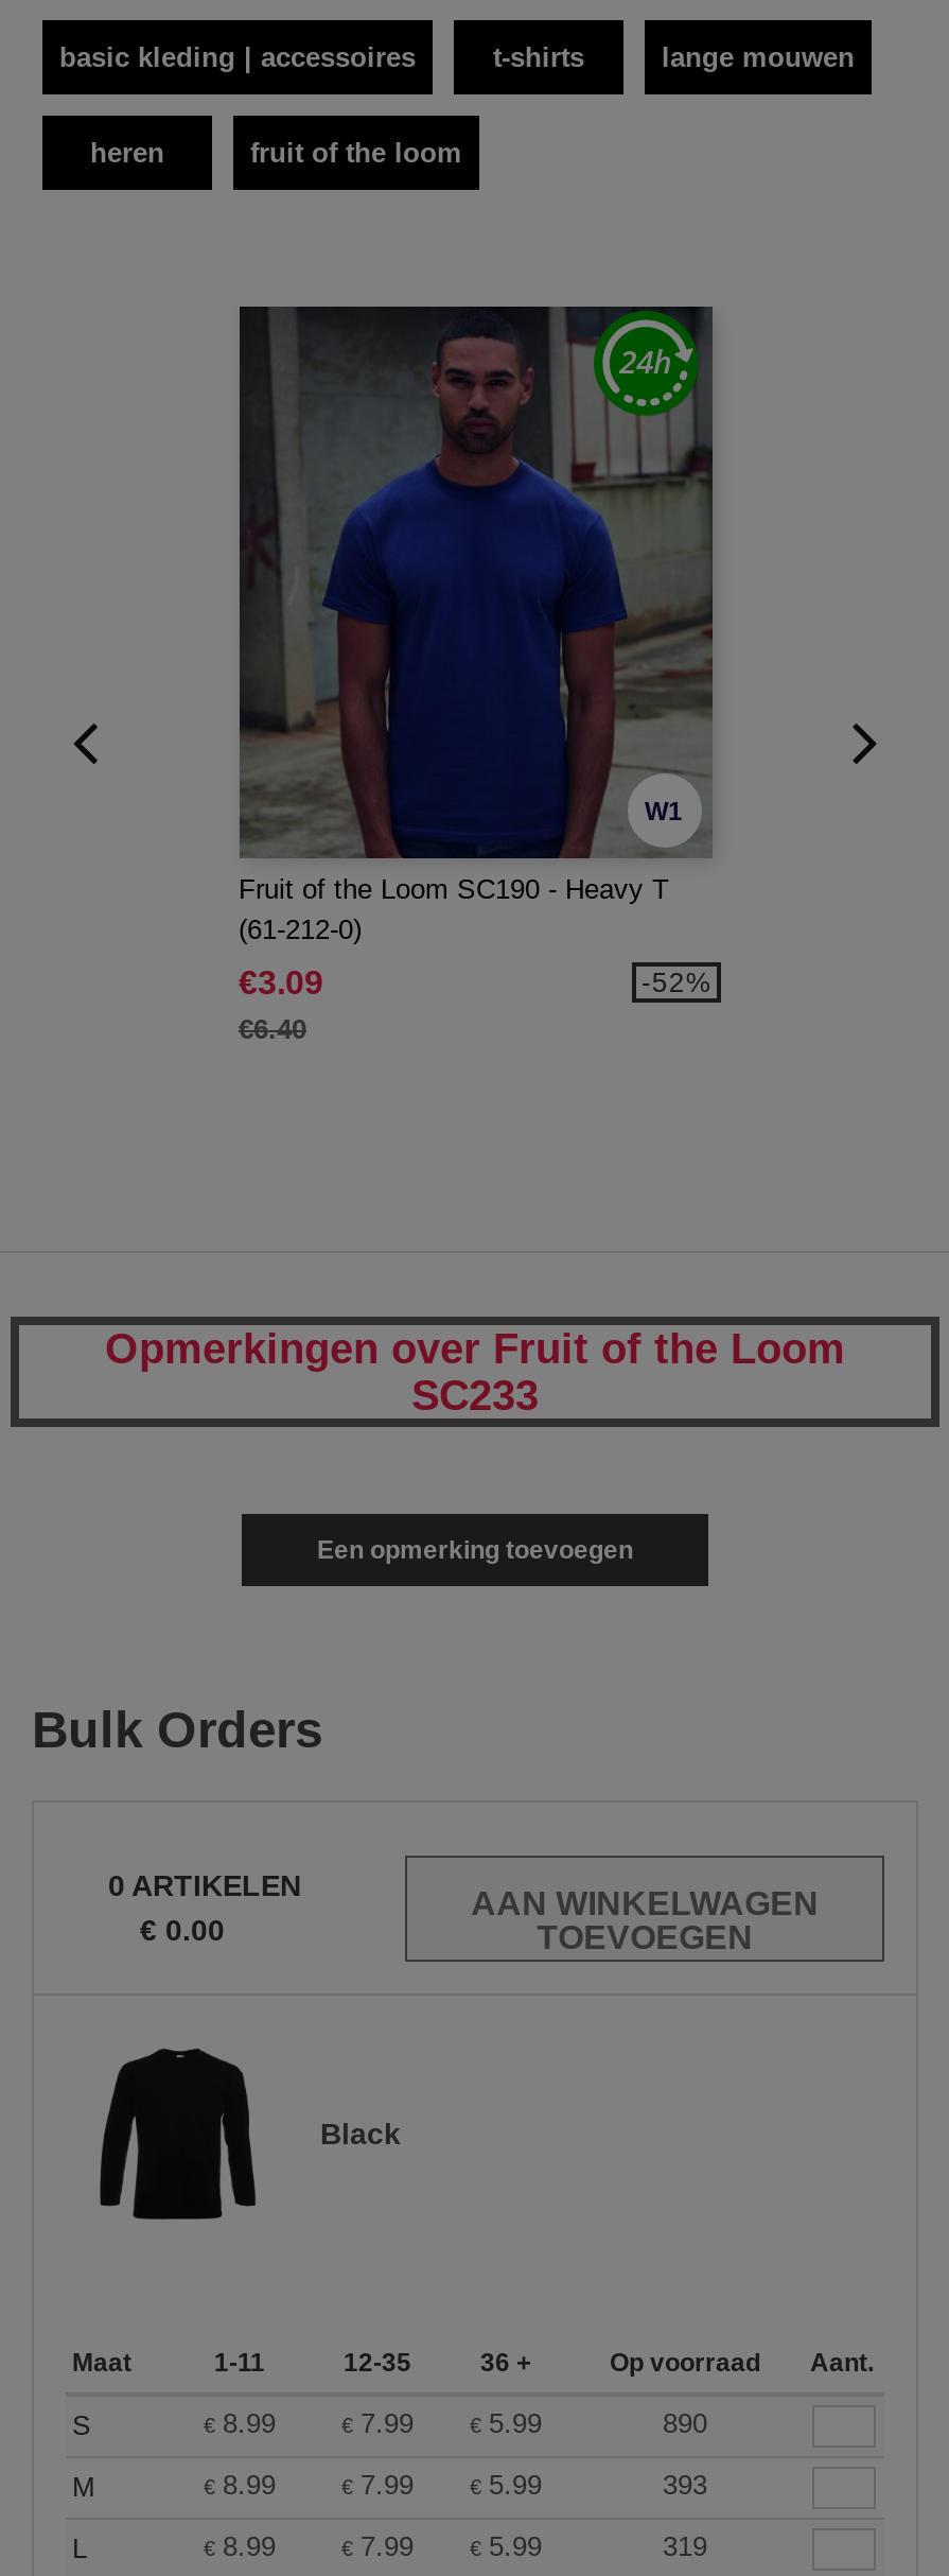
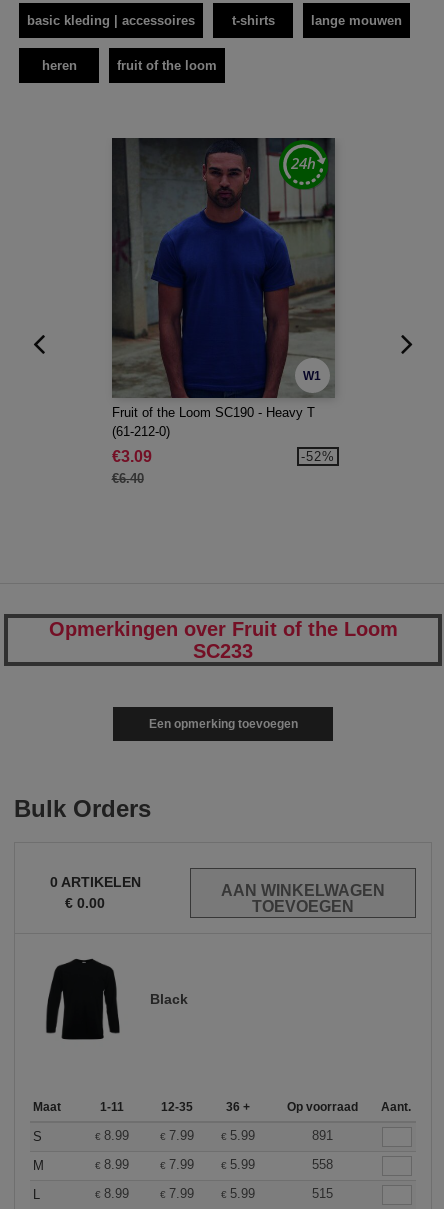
- 890
+ 891

- 393
+ 558

- 319
+ 515
